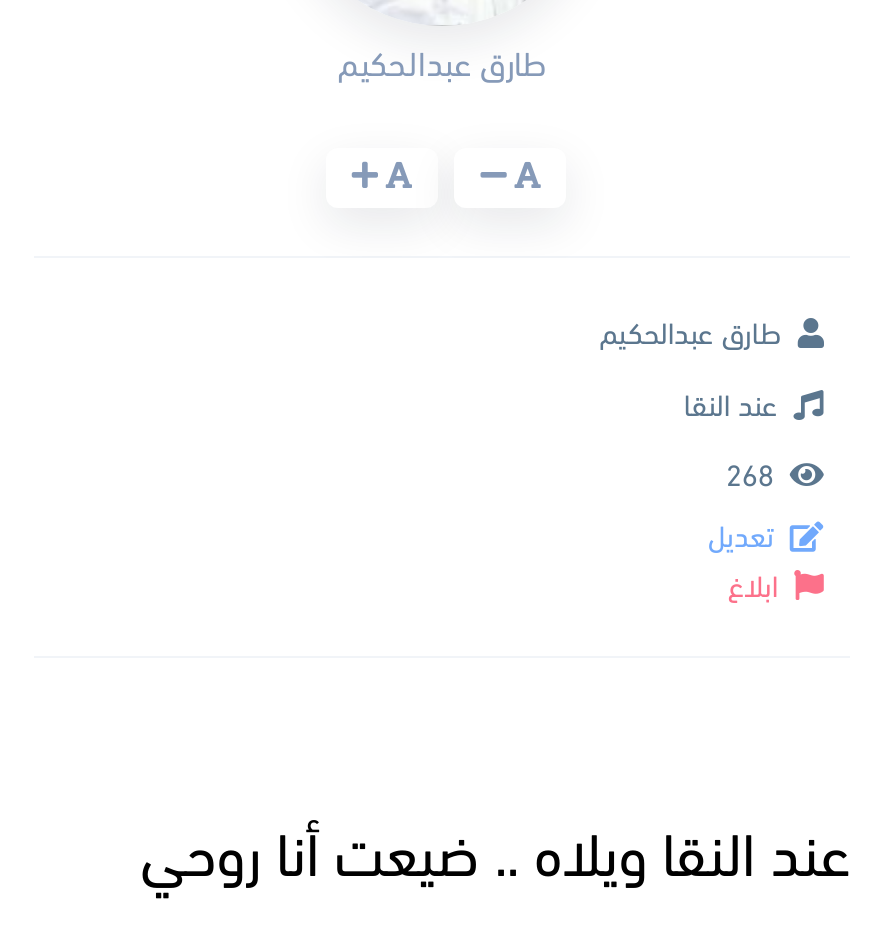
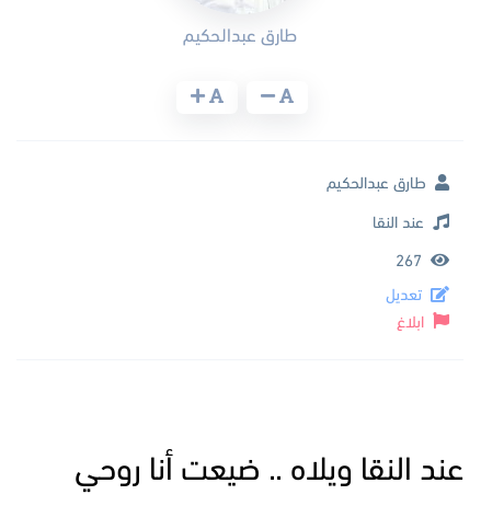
- 268
+ 267
